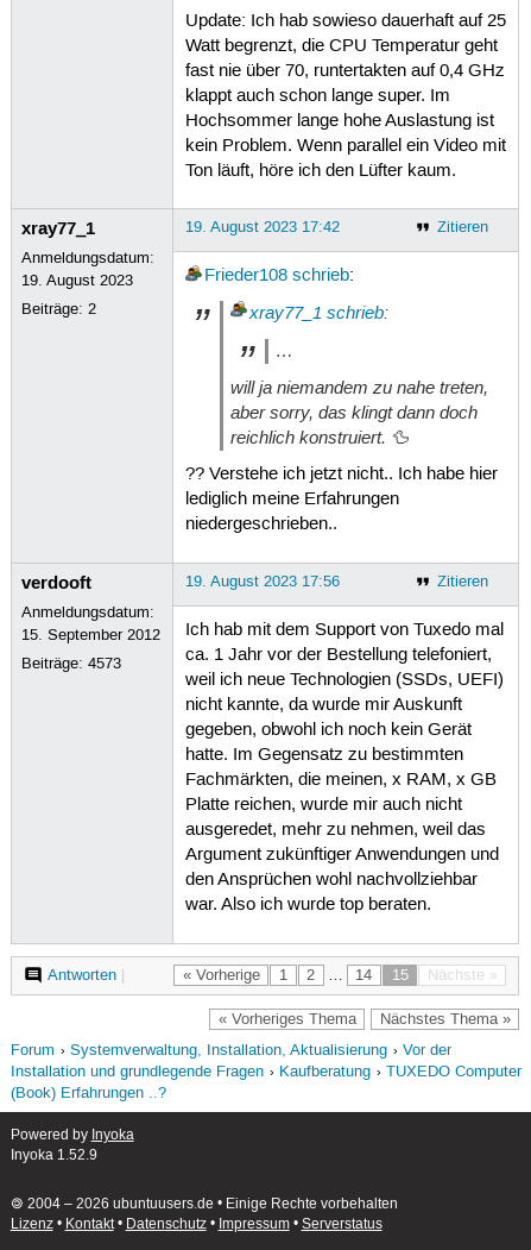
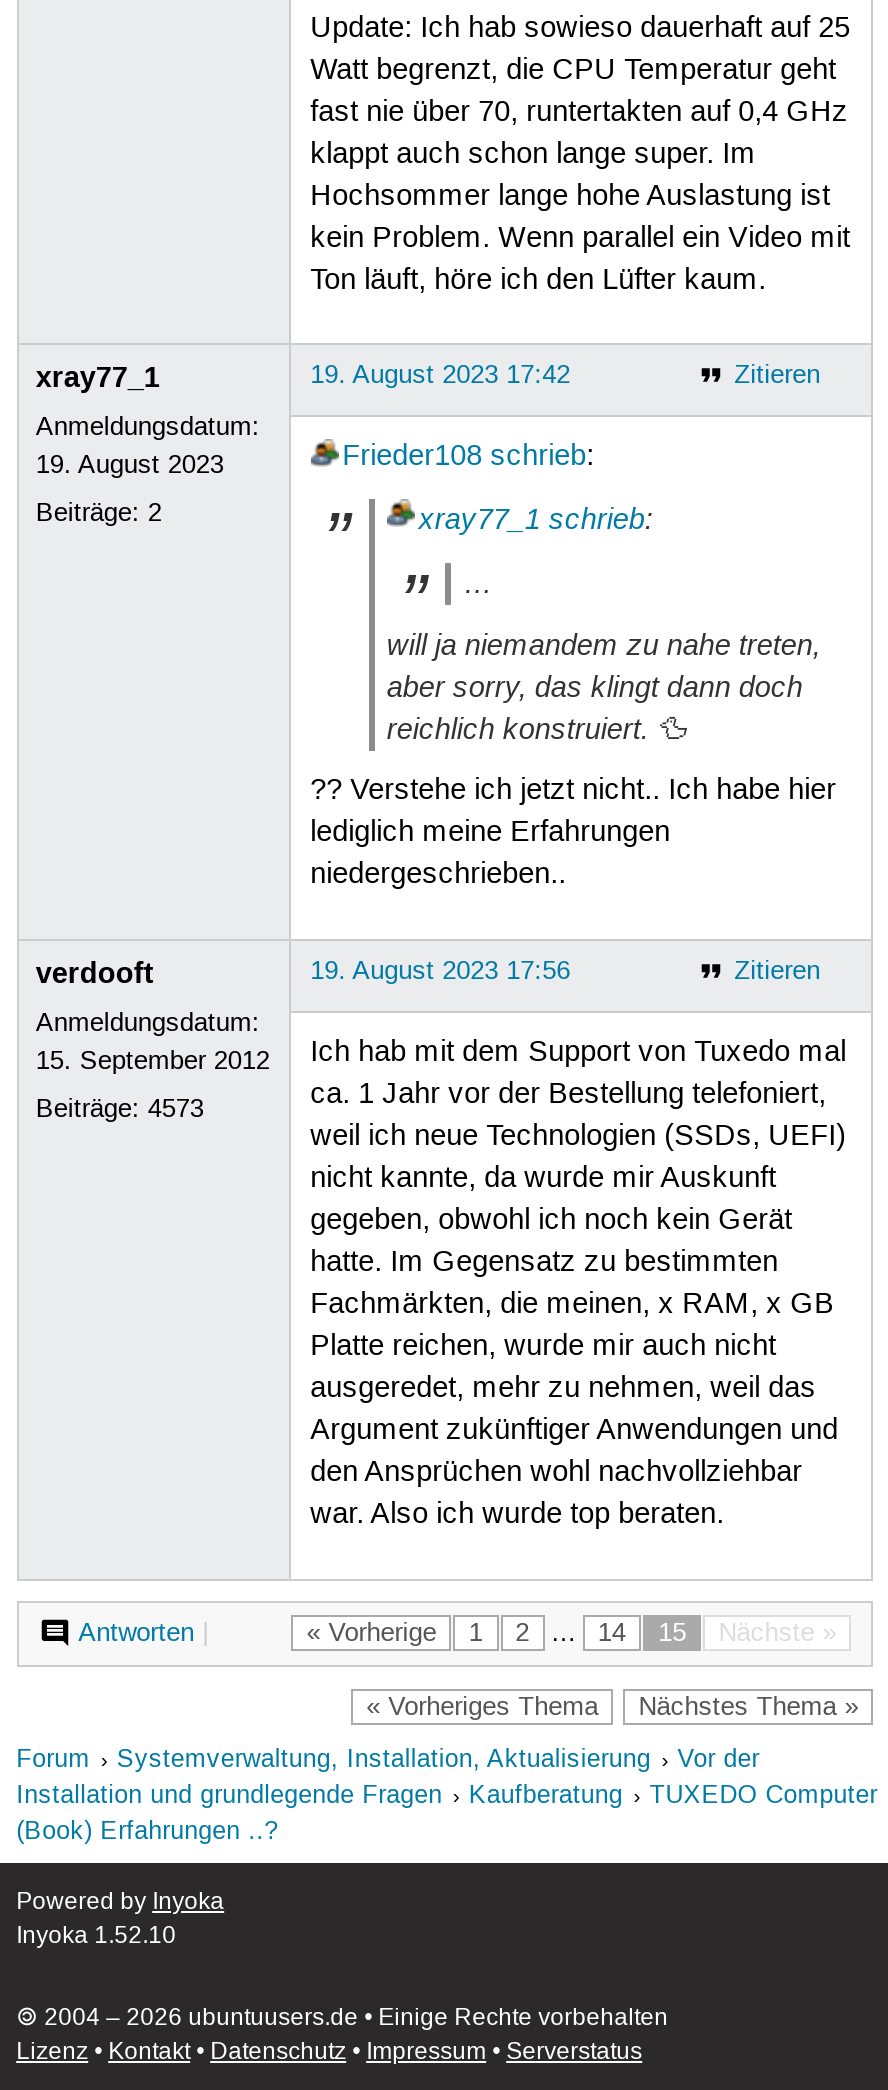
- Inyoka 1.52.9
+ Inyoka 1.52.10
